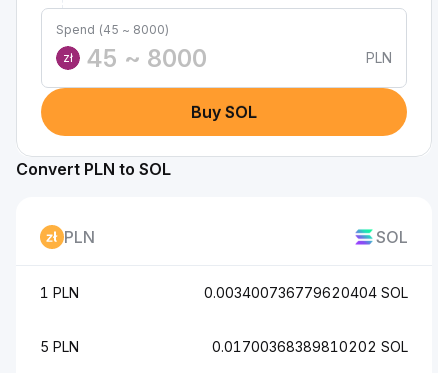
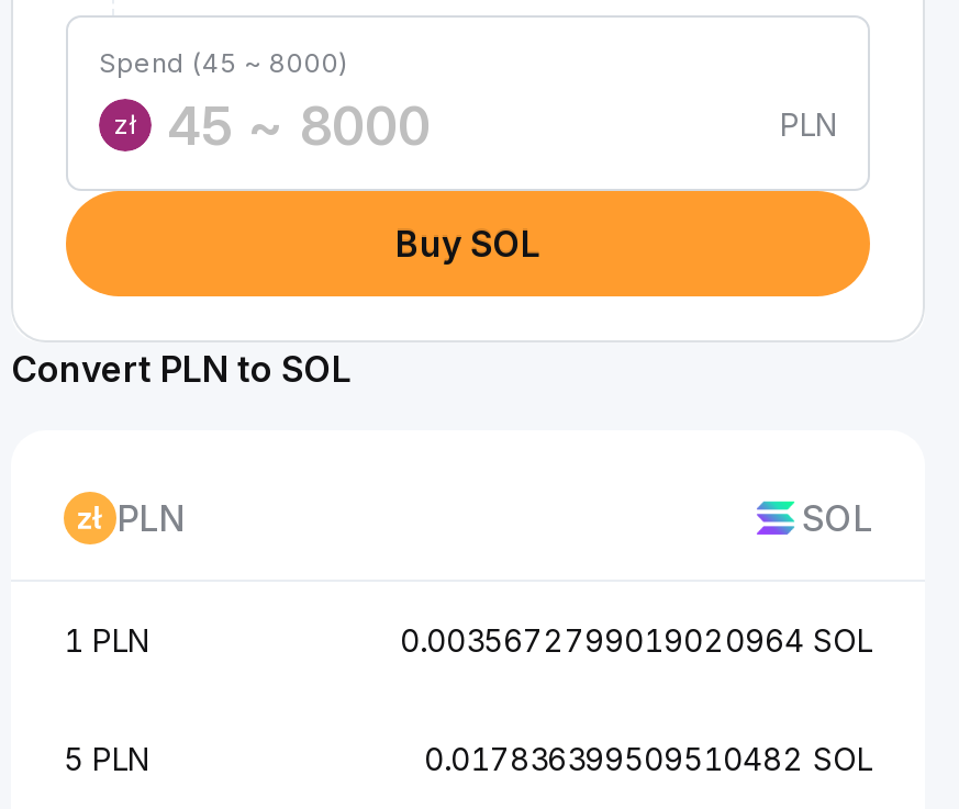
- 0.003400736779620404 SOL
+ 0.0035672799019020964 SOL

- 0.01700368389810202 SOL
+ 0.017836399509510482 SOL
